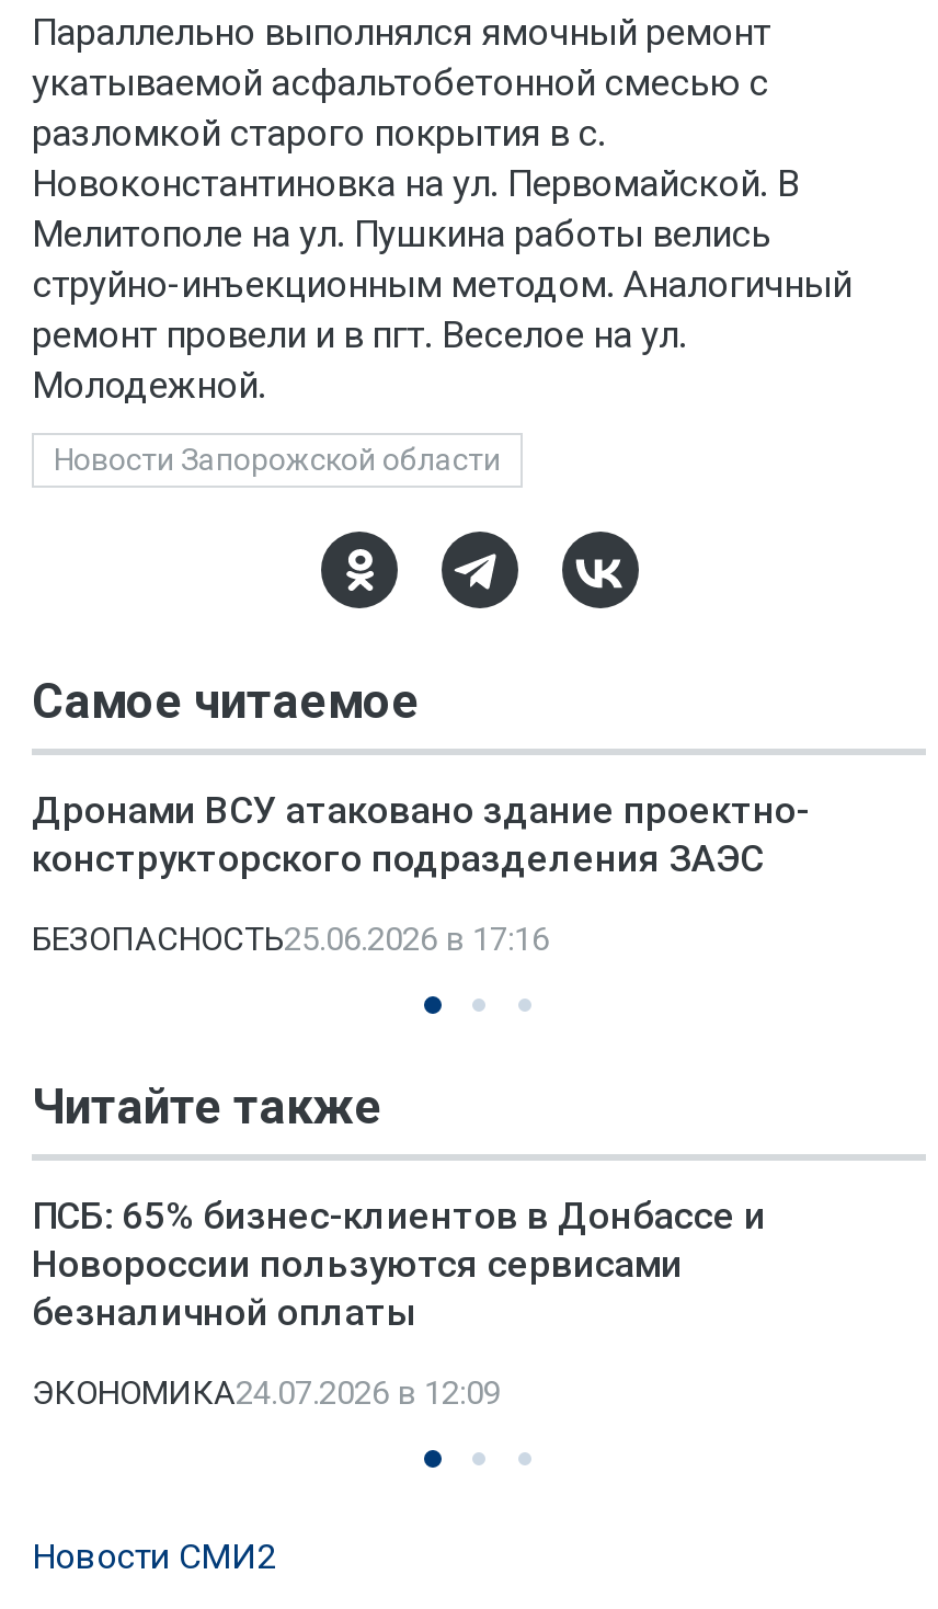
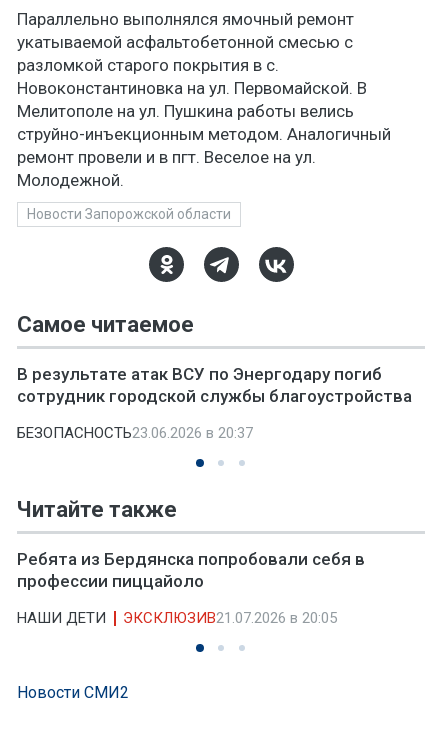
- Дронами ВСУ атаковано здание проектно-
- конструкторского подразделения ЗАЭС
+ В результате атак ВСУ по Энергодару погиб
+ сотрудник городской службы благоустройства

- БЕЗОПАСНОСТЬ25.06.2026 в 17:16
+ БЕЗОПАСНОСТЬ23.06.2026 в 20:37

- ПСБ: 65% бизнес-клиентов в Донбассе и
- Новороссии пользуются сервисами
- безналичной оплаты
+ Ребята из Бердянска попробовали себя в
+ профессии пиццайоло

- ЭКОНОМИКА24.07.2026 в 12:09
+ НАШИ ДЕТИ
+ ЭКСКЛЮЗИВ21.07.2026 в 20:05
